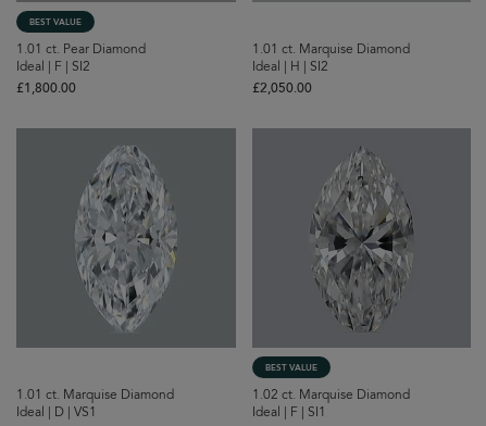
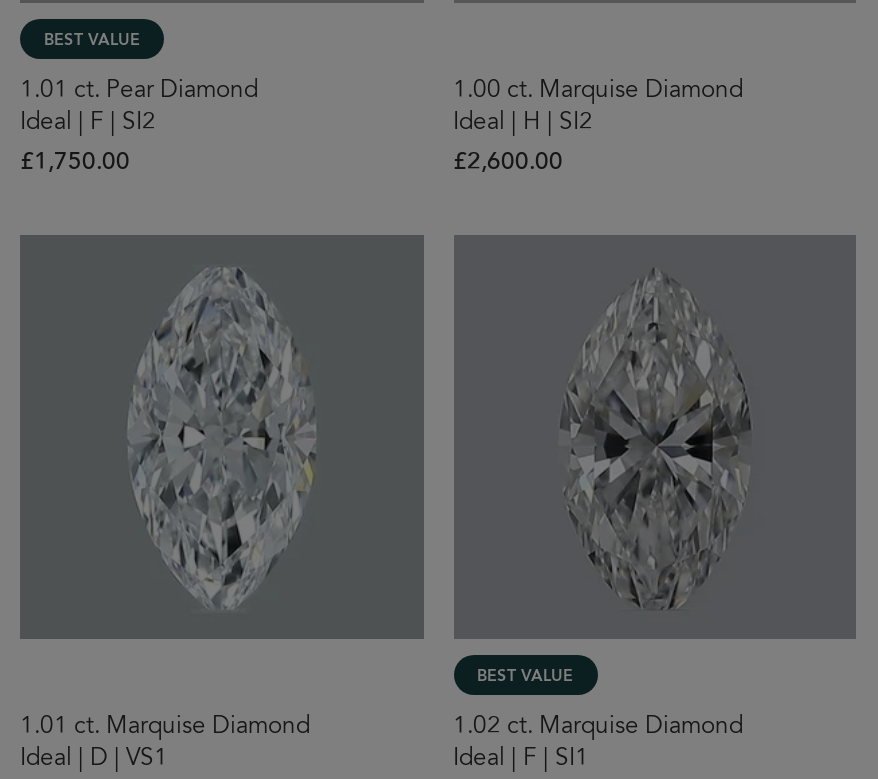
- 1.01 ct. Marquise Diamond
+ 1.00 ct. Marquise Diamond

- £‌1,800.00
+ £‌1,750.00

- £‌2,050.00
+ £‌2,600.00
